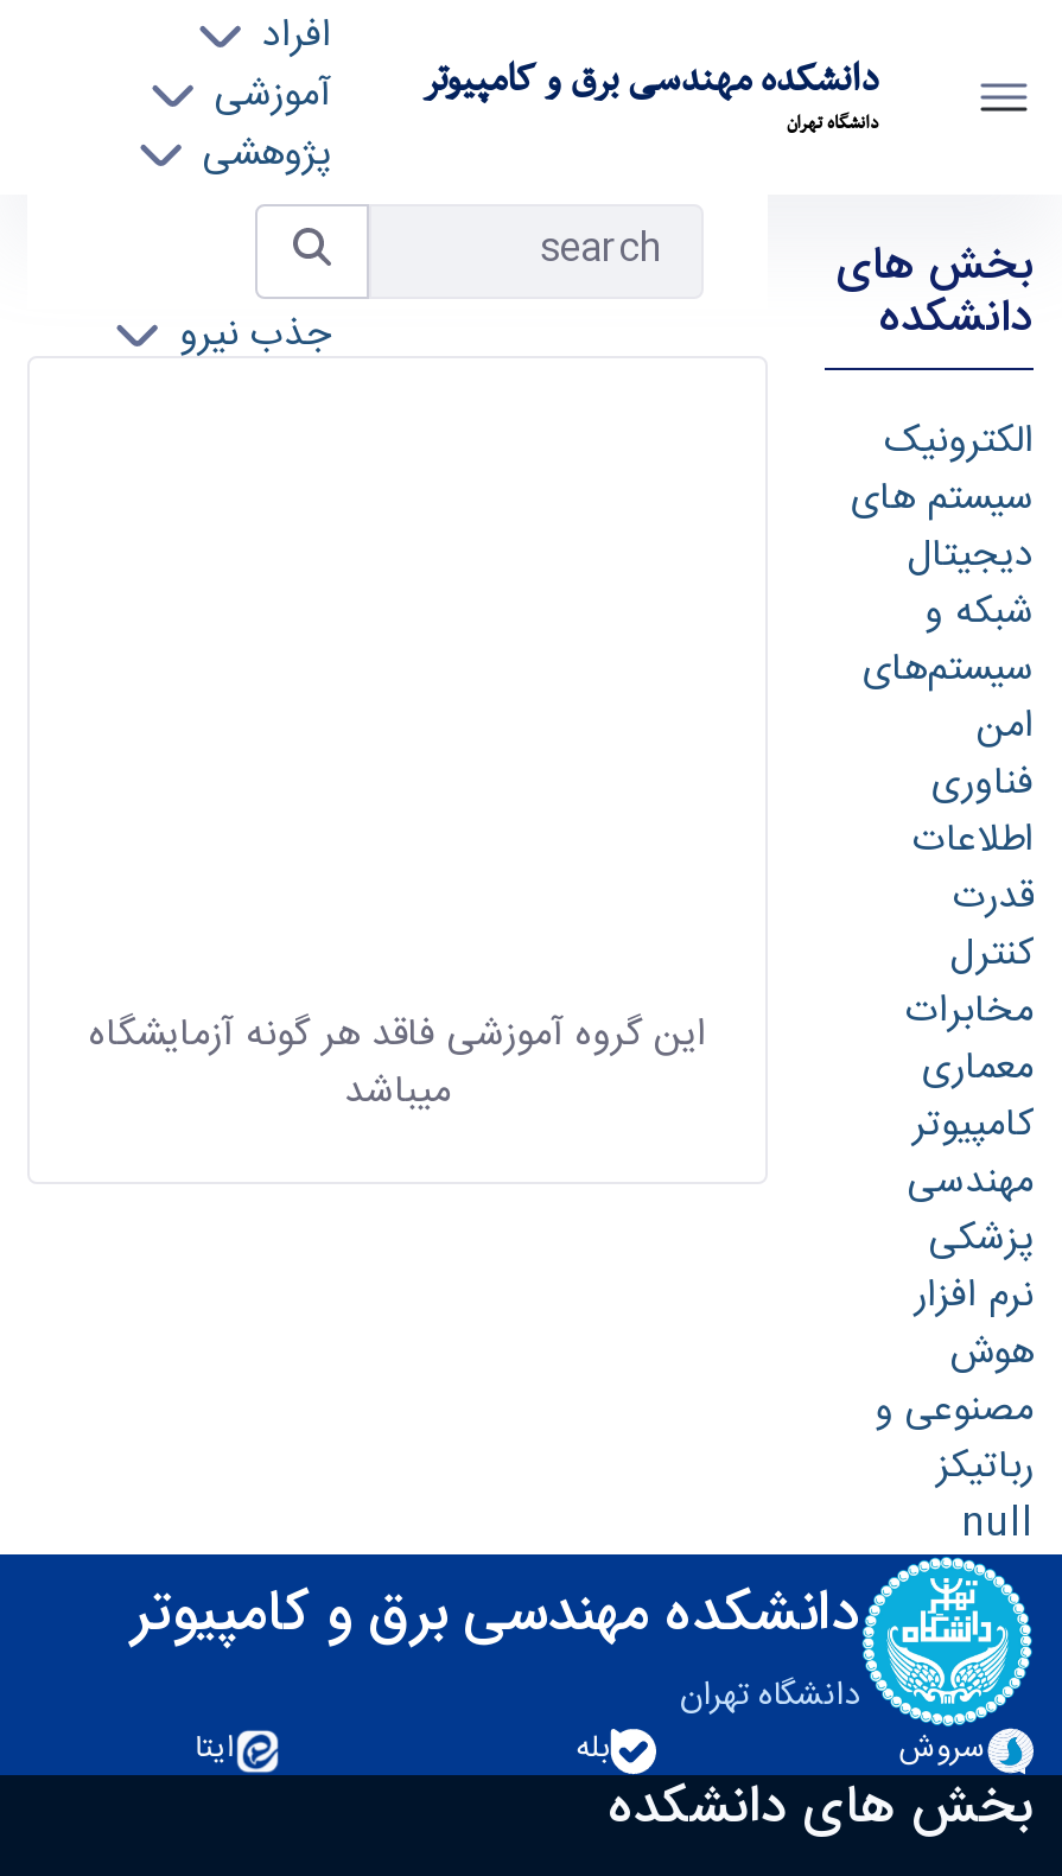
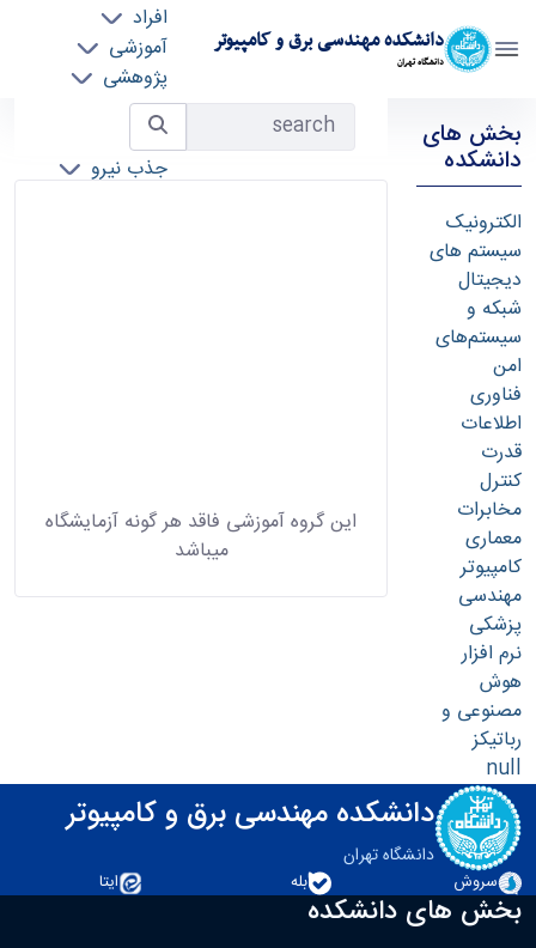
+ [image]
